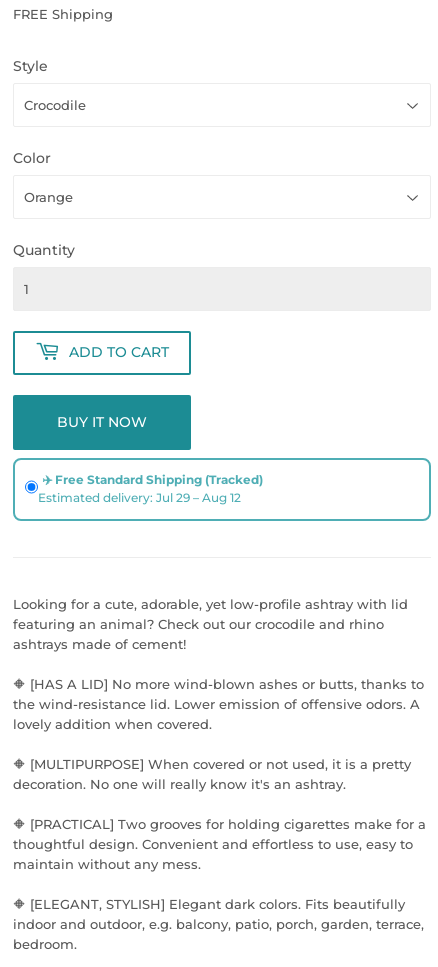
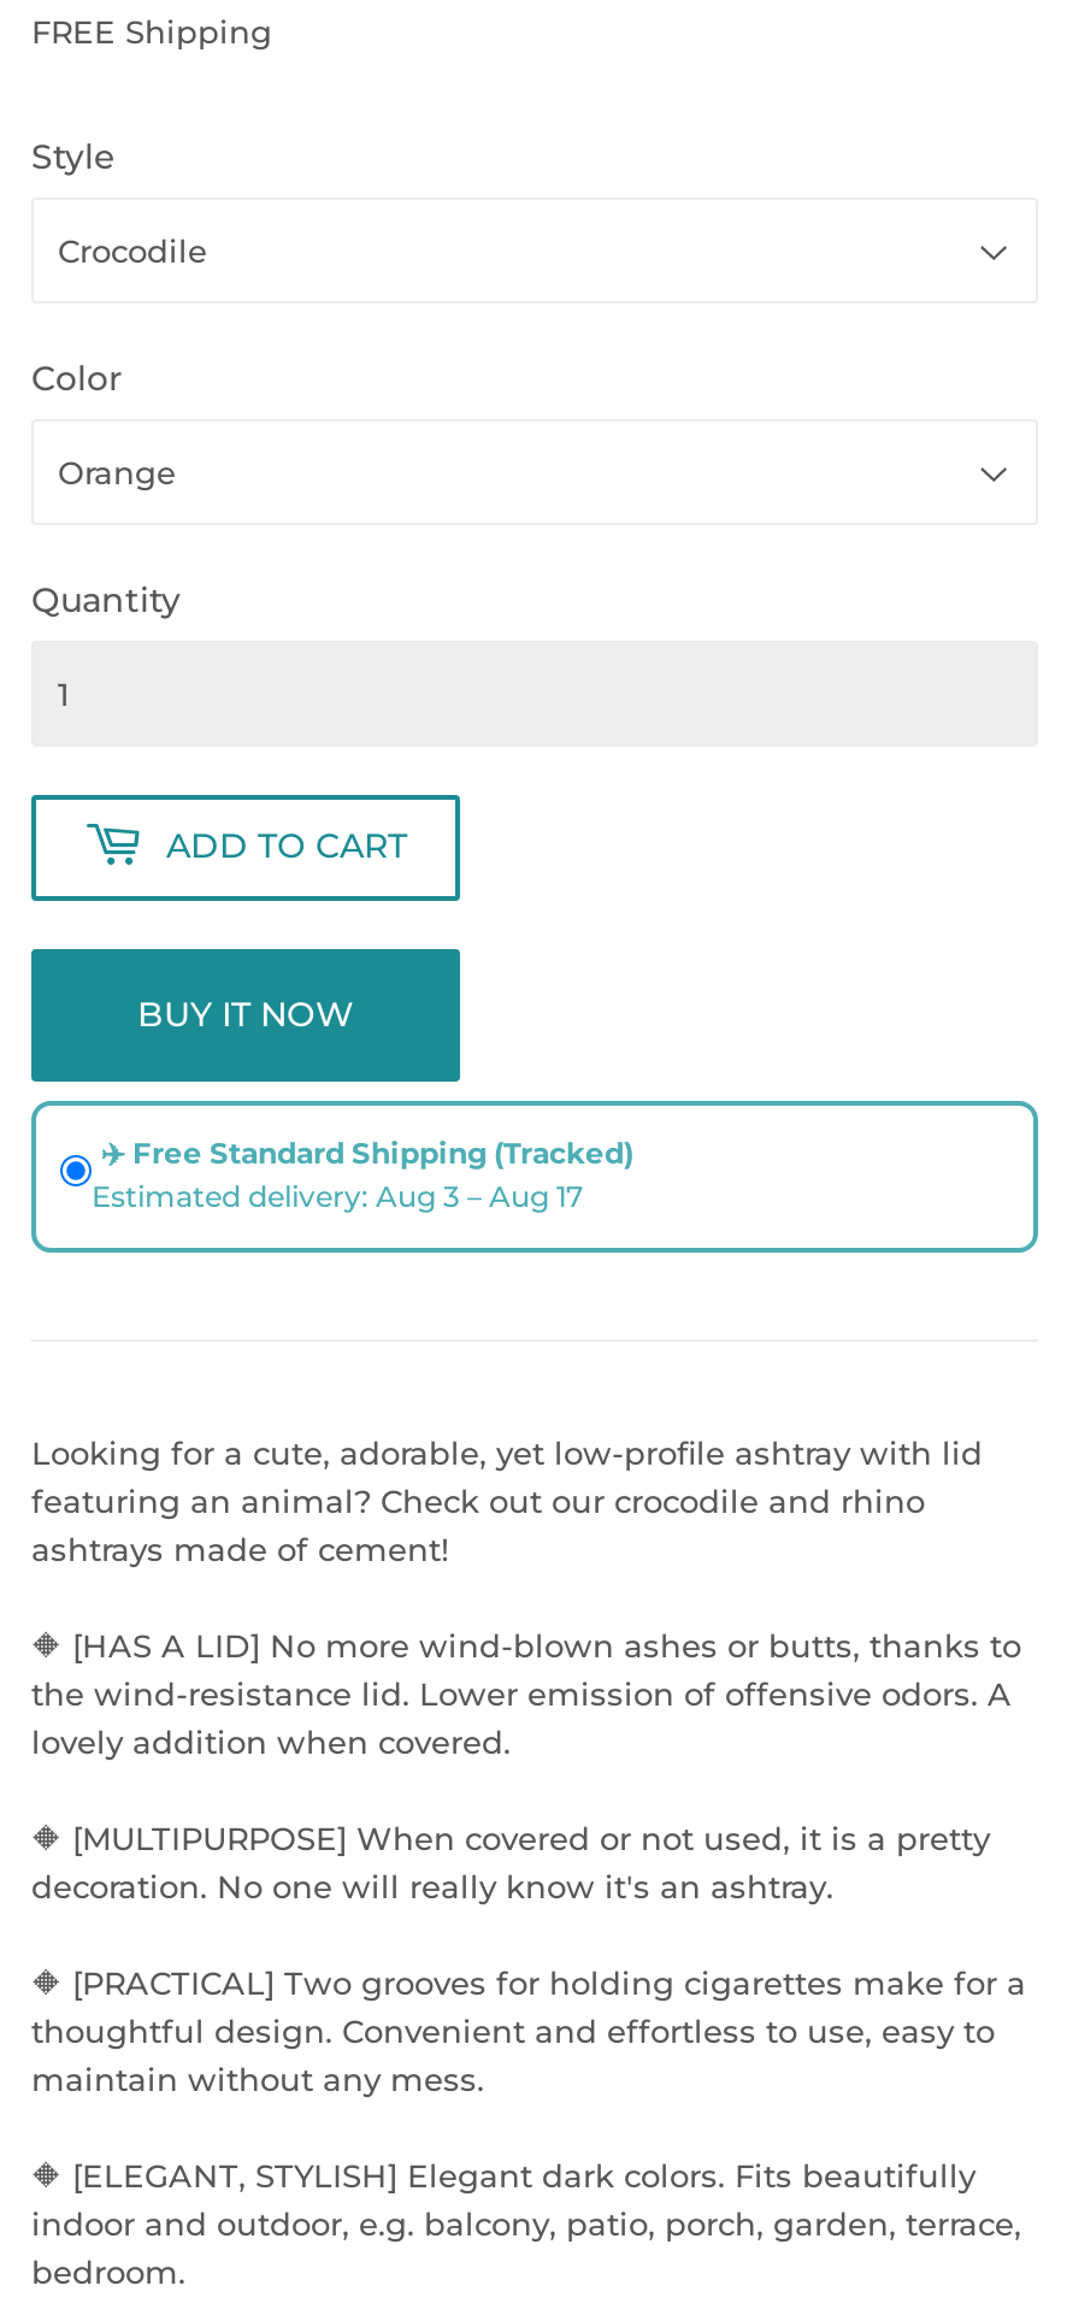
- Estimated delivery: Jul 29 – Aug 12
+ Estimated delivery: Aug 3 – Aug 17
